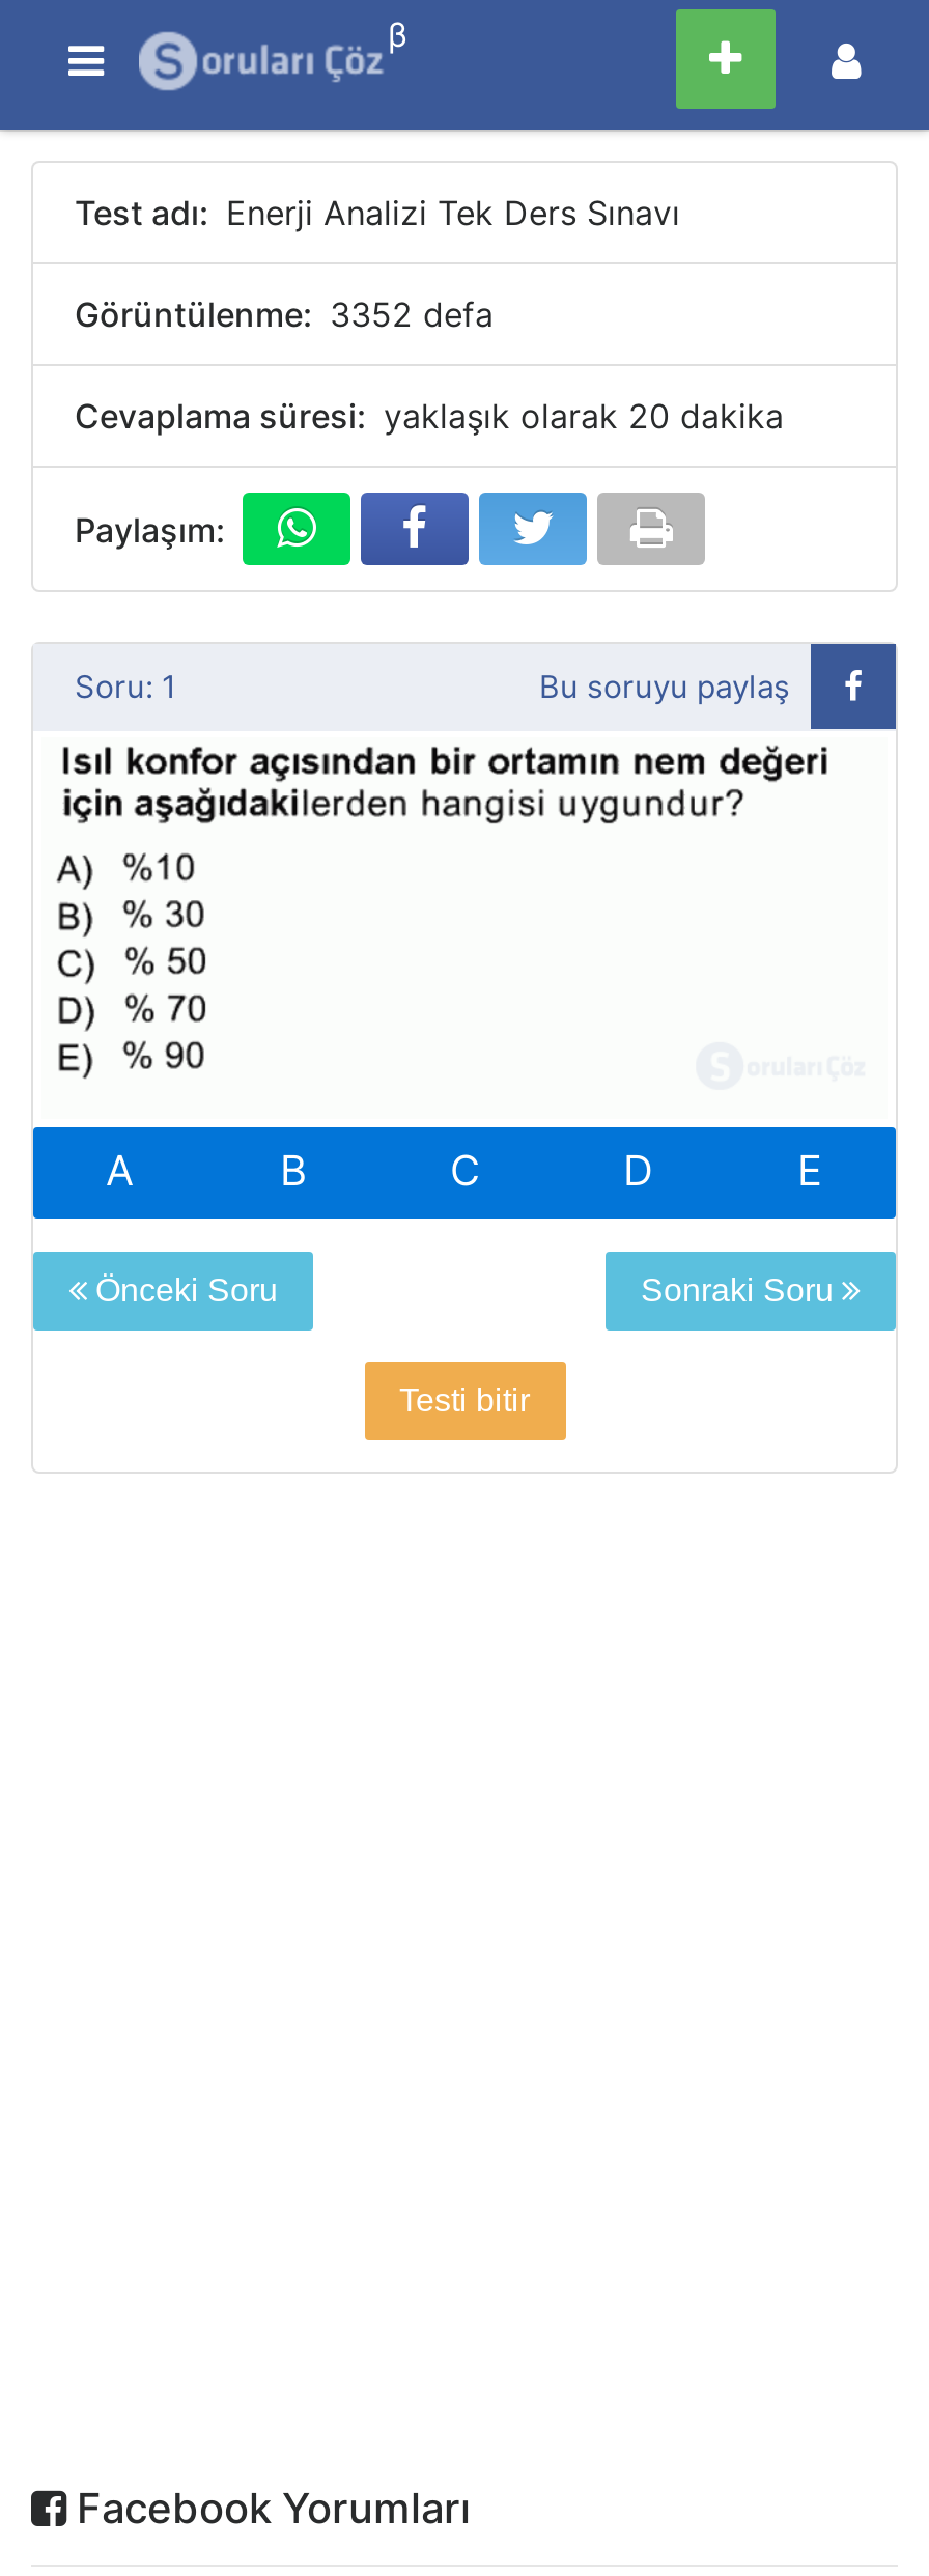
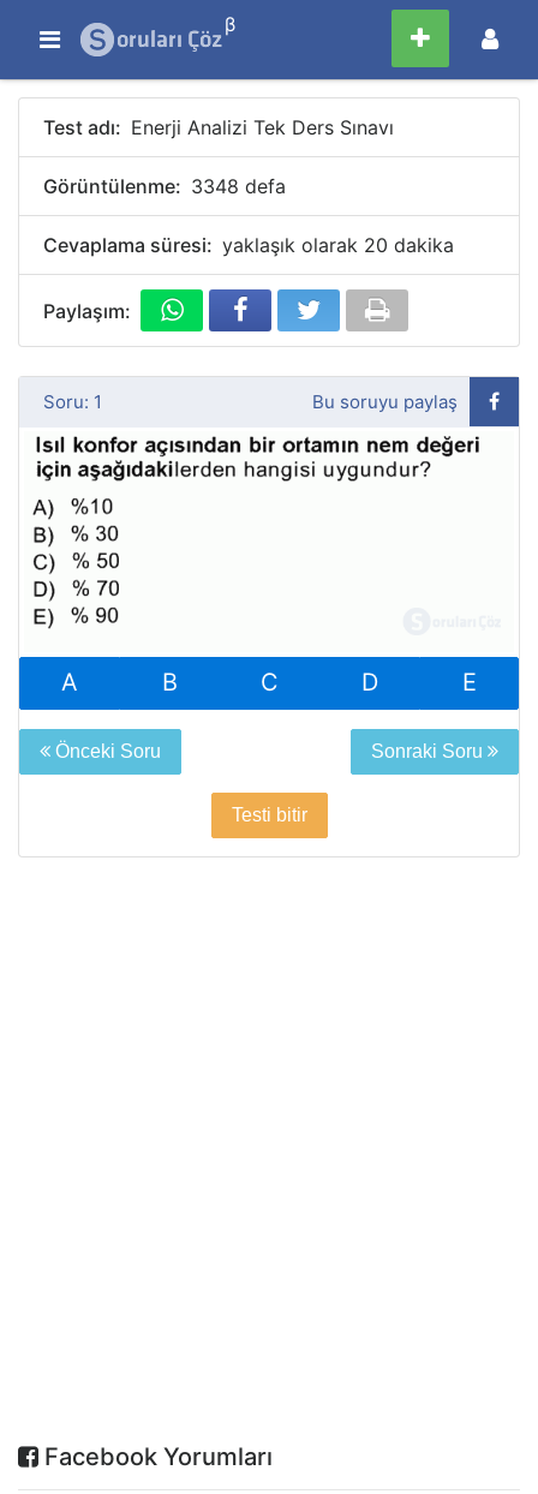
- Görüntülenme: 3352 defa
+ Görüntülenme: 3348 defa
